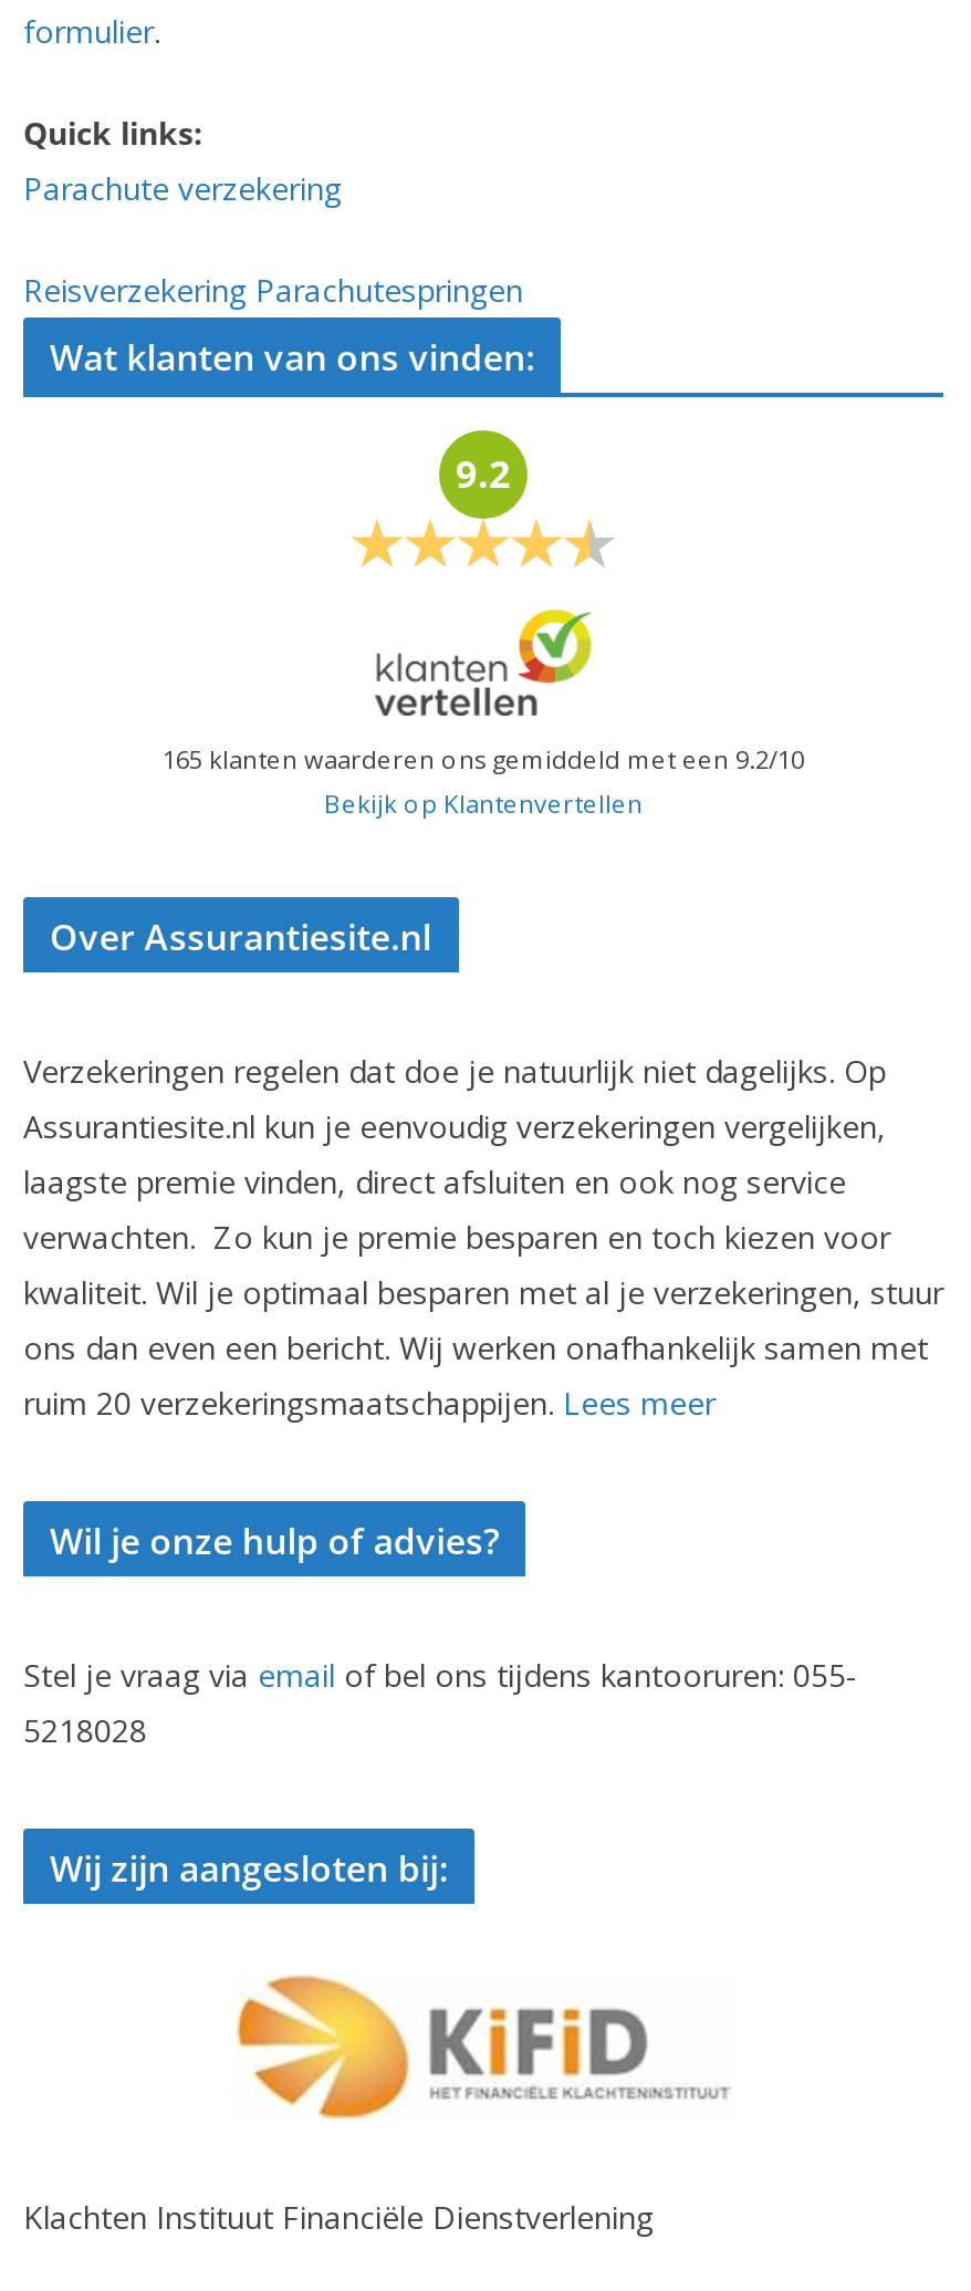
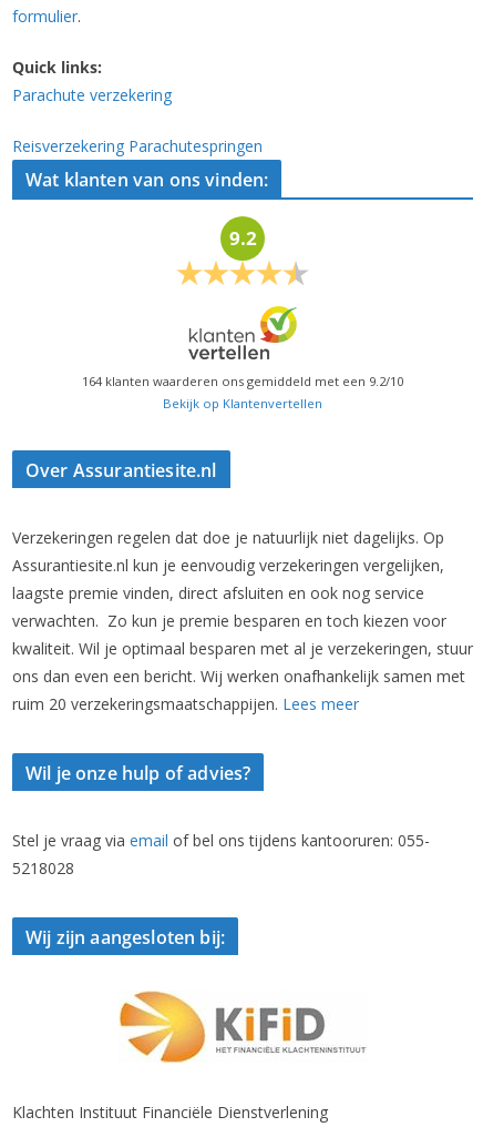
- 165 klanten waarderen ons gemiddeld met een 9.2/10
+ 164 klanten waarderen ons gemiddeld met een 9.2/10
